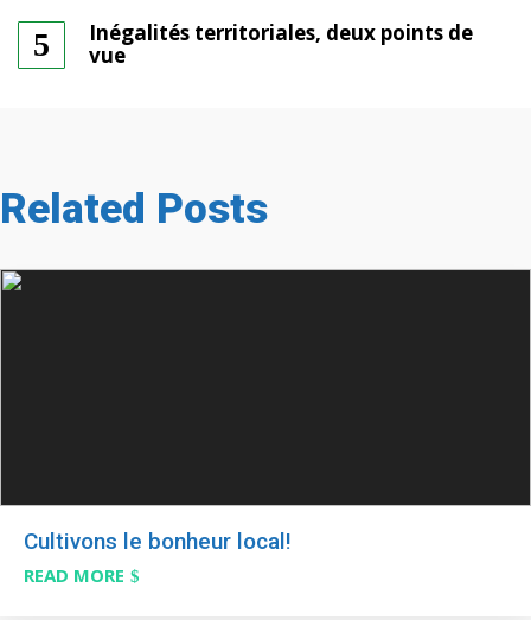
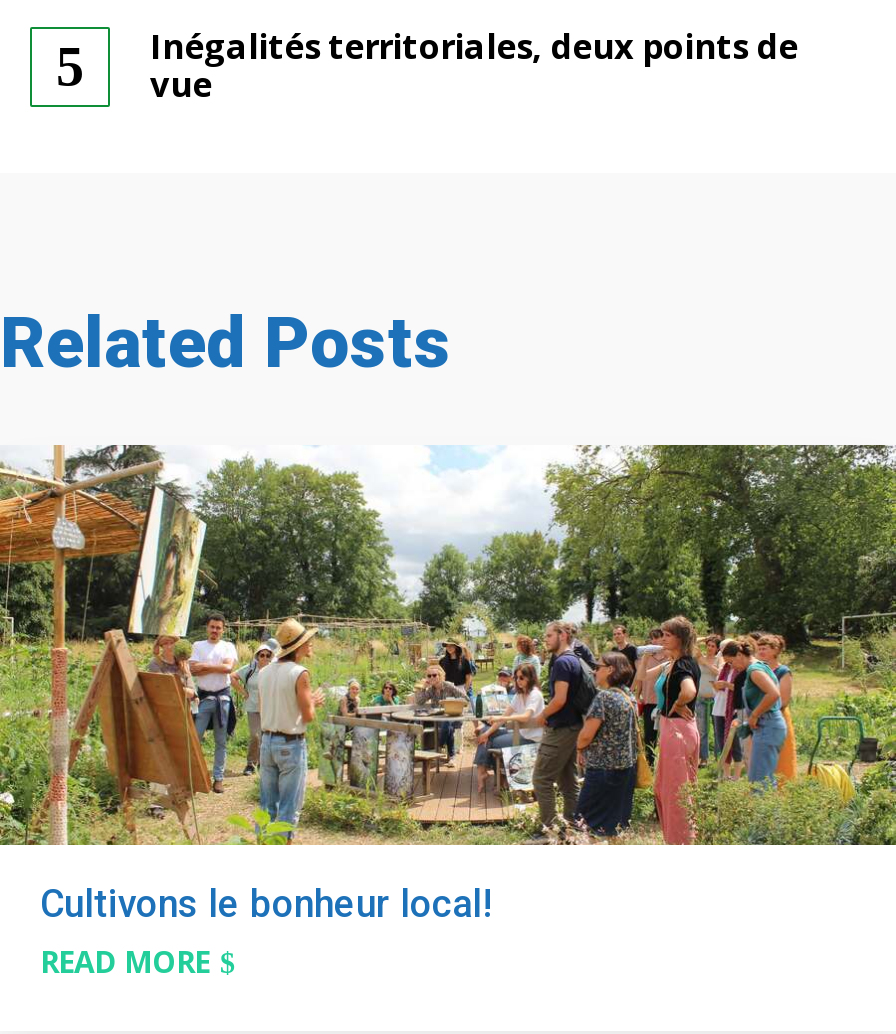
+ [image]
